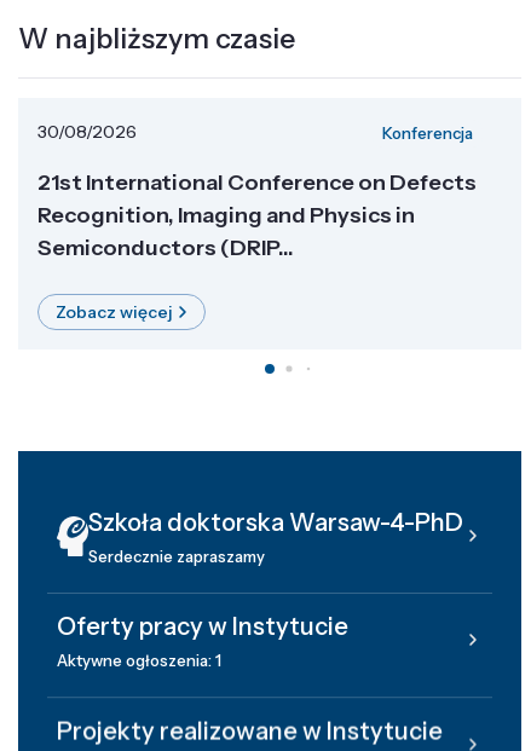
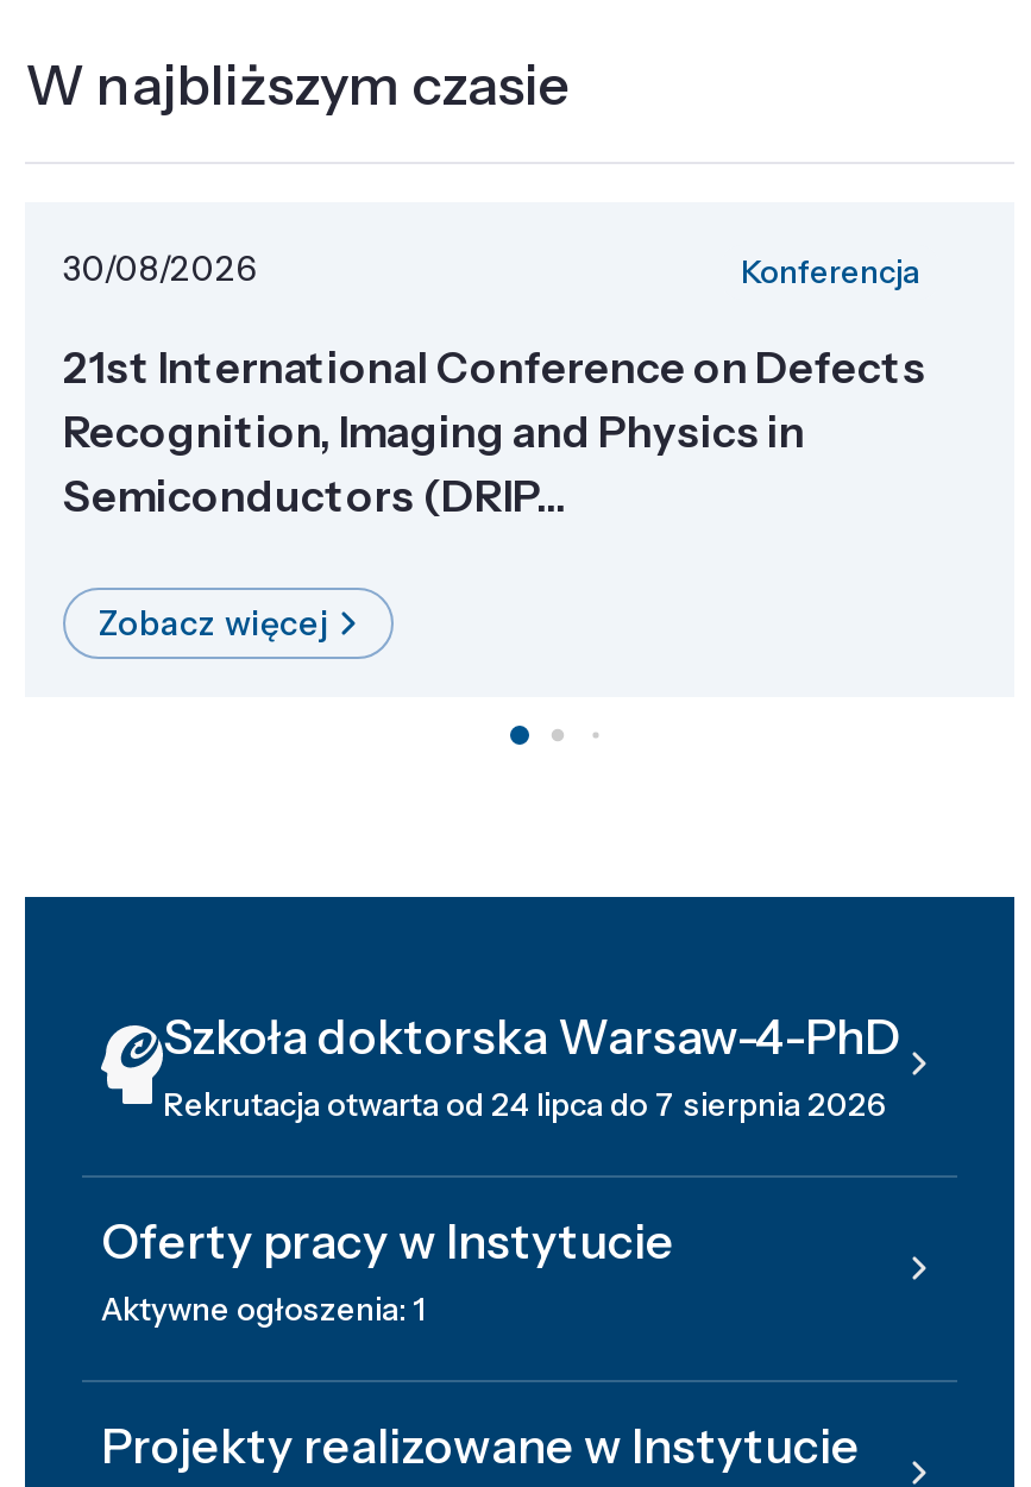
- Serdecznie zapraszamy
+ Rekrutacja otwarta od 24 lipca do 7 sierpnia 2026
